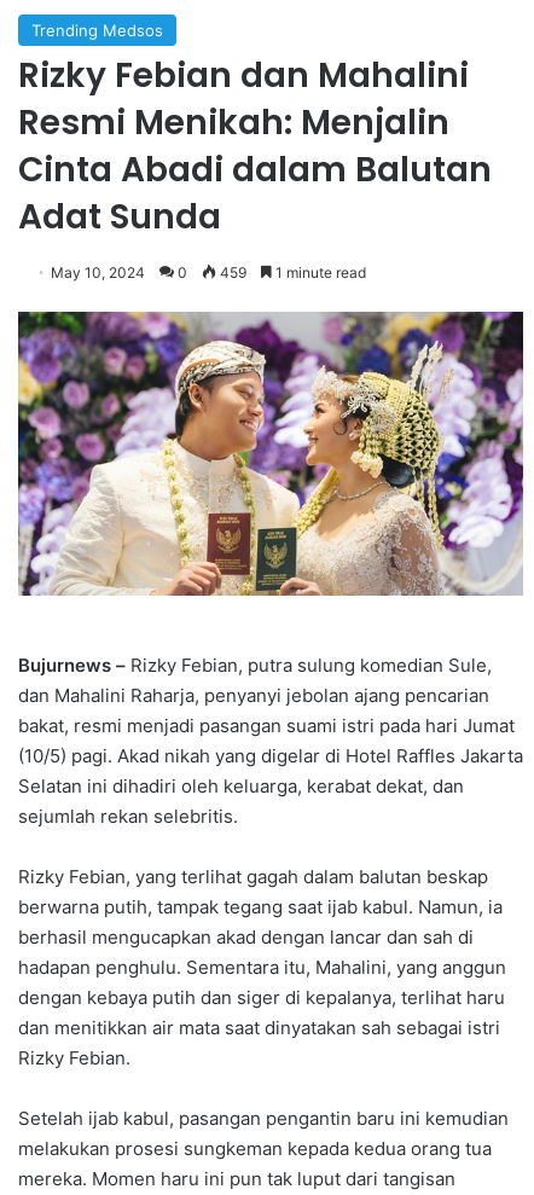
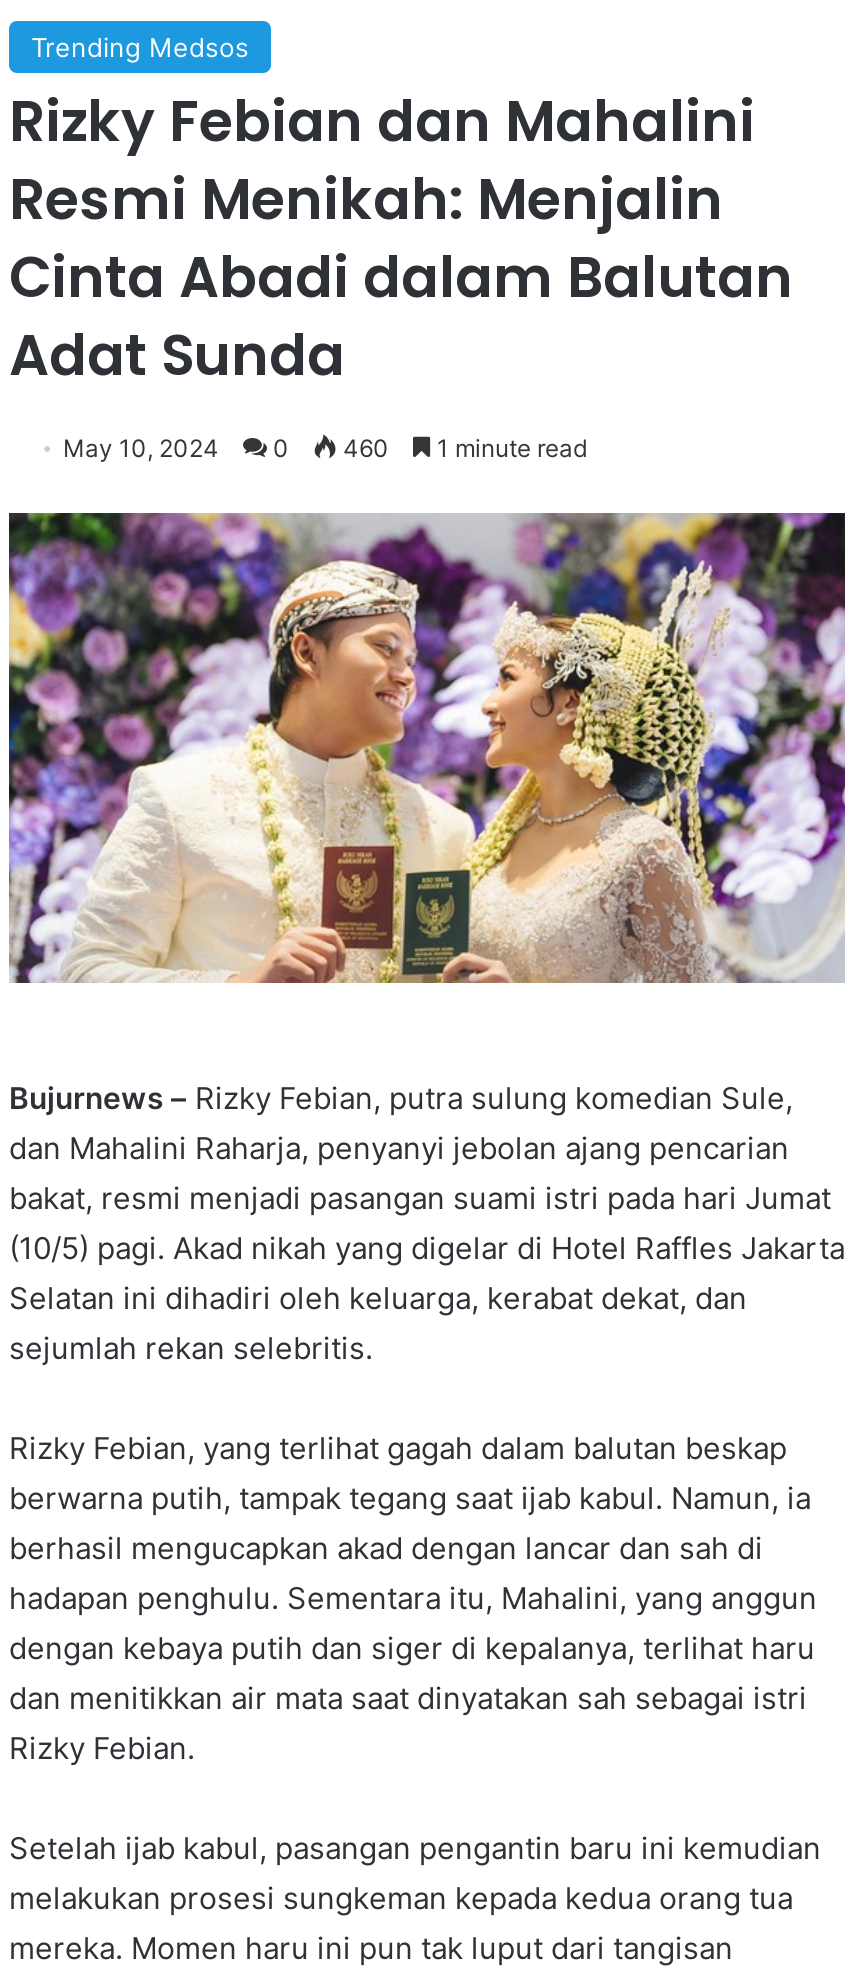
- May 10, 2024 0 459 1 minute read
+ May 10, 2024 0 460 1 minute read
